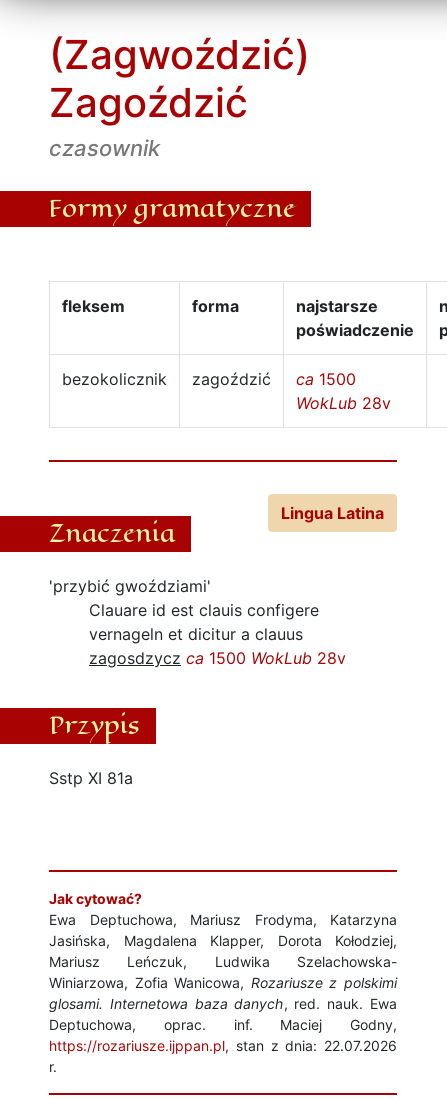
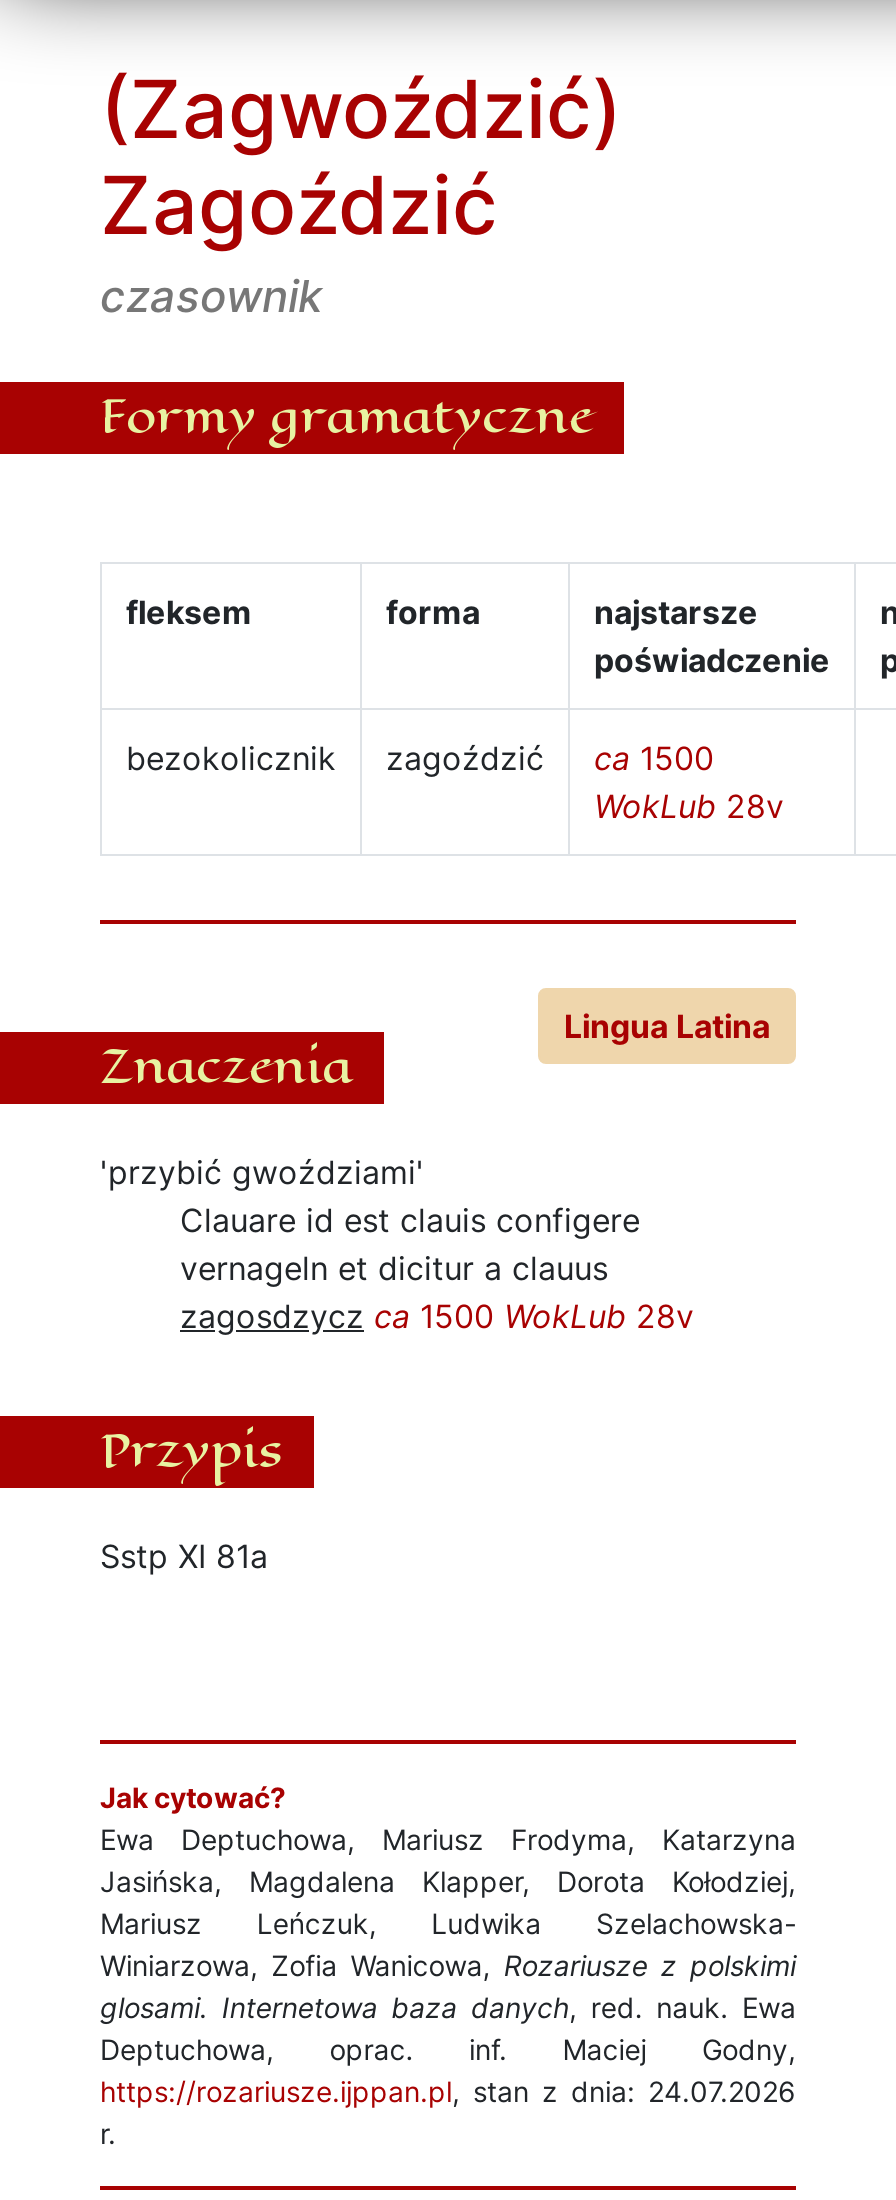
- https://rozariusze.ijppan.pl, stan z dnia: 22.07.2026
+ https://rozariusze.ijppan.pl, stan z dnia: 24.07.2026
